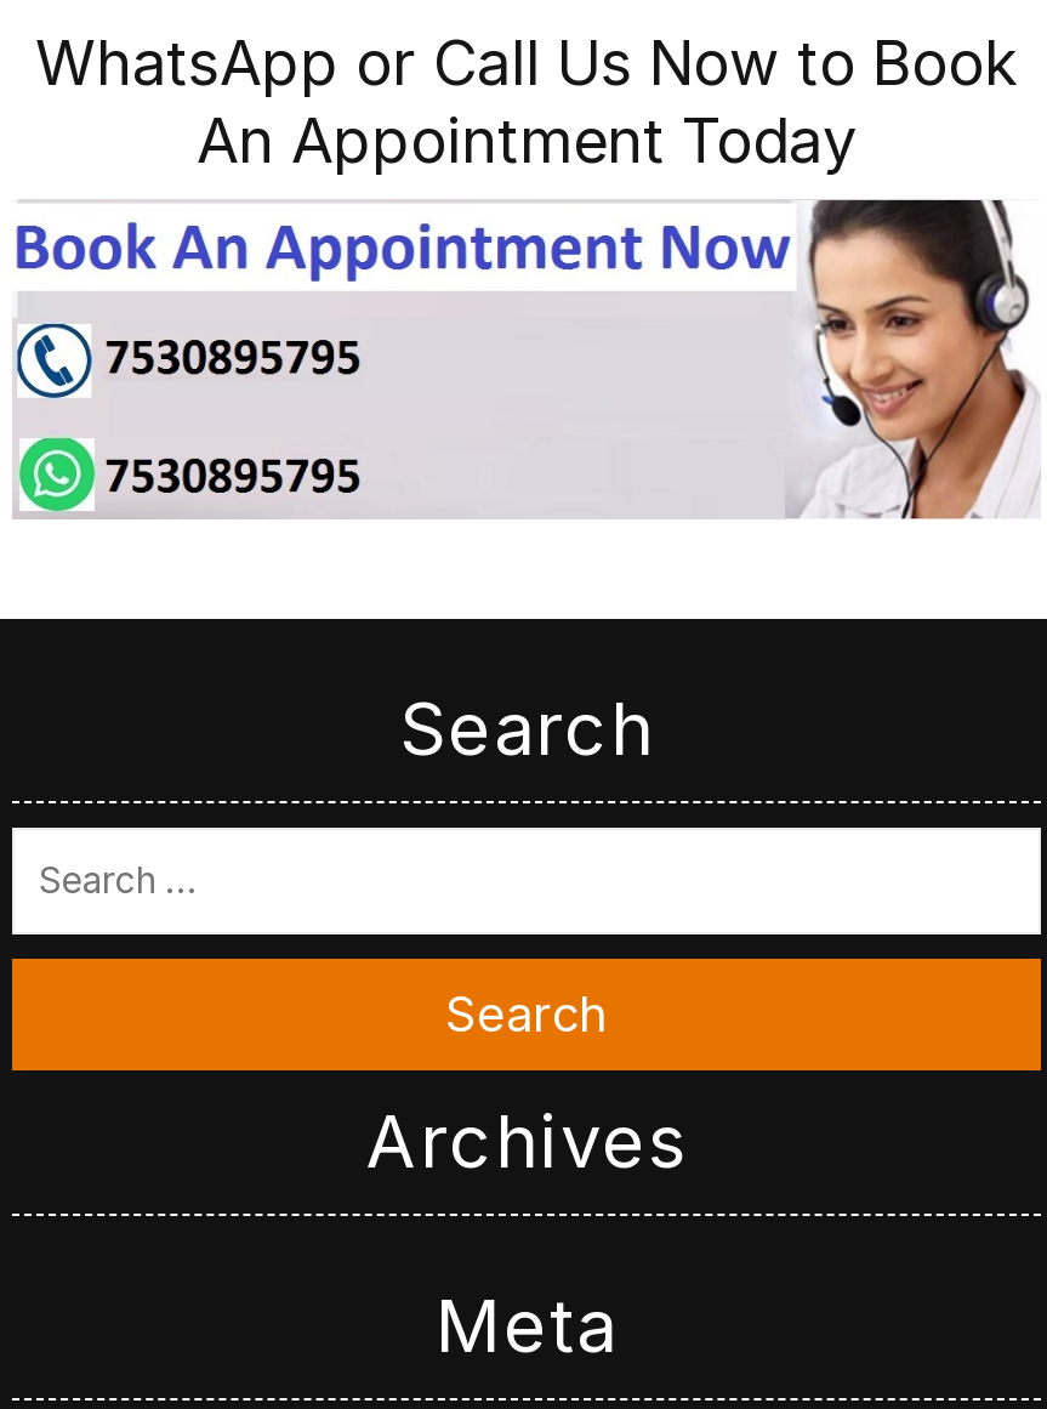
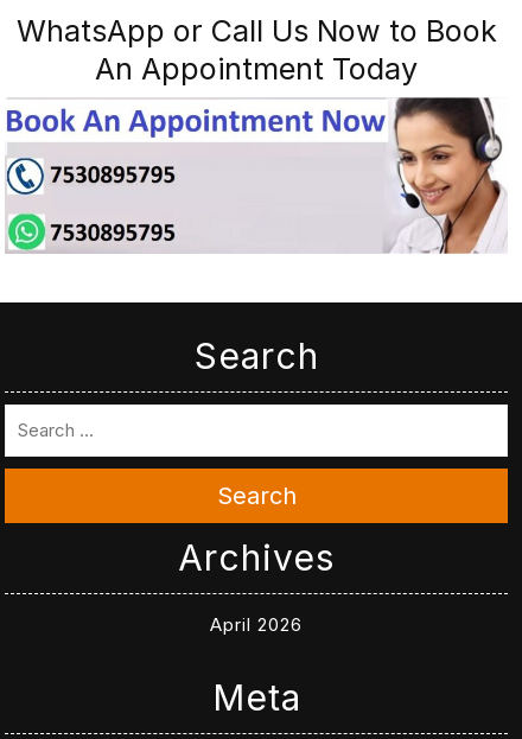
+ April 2026
